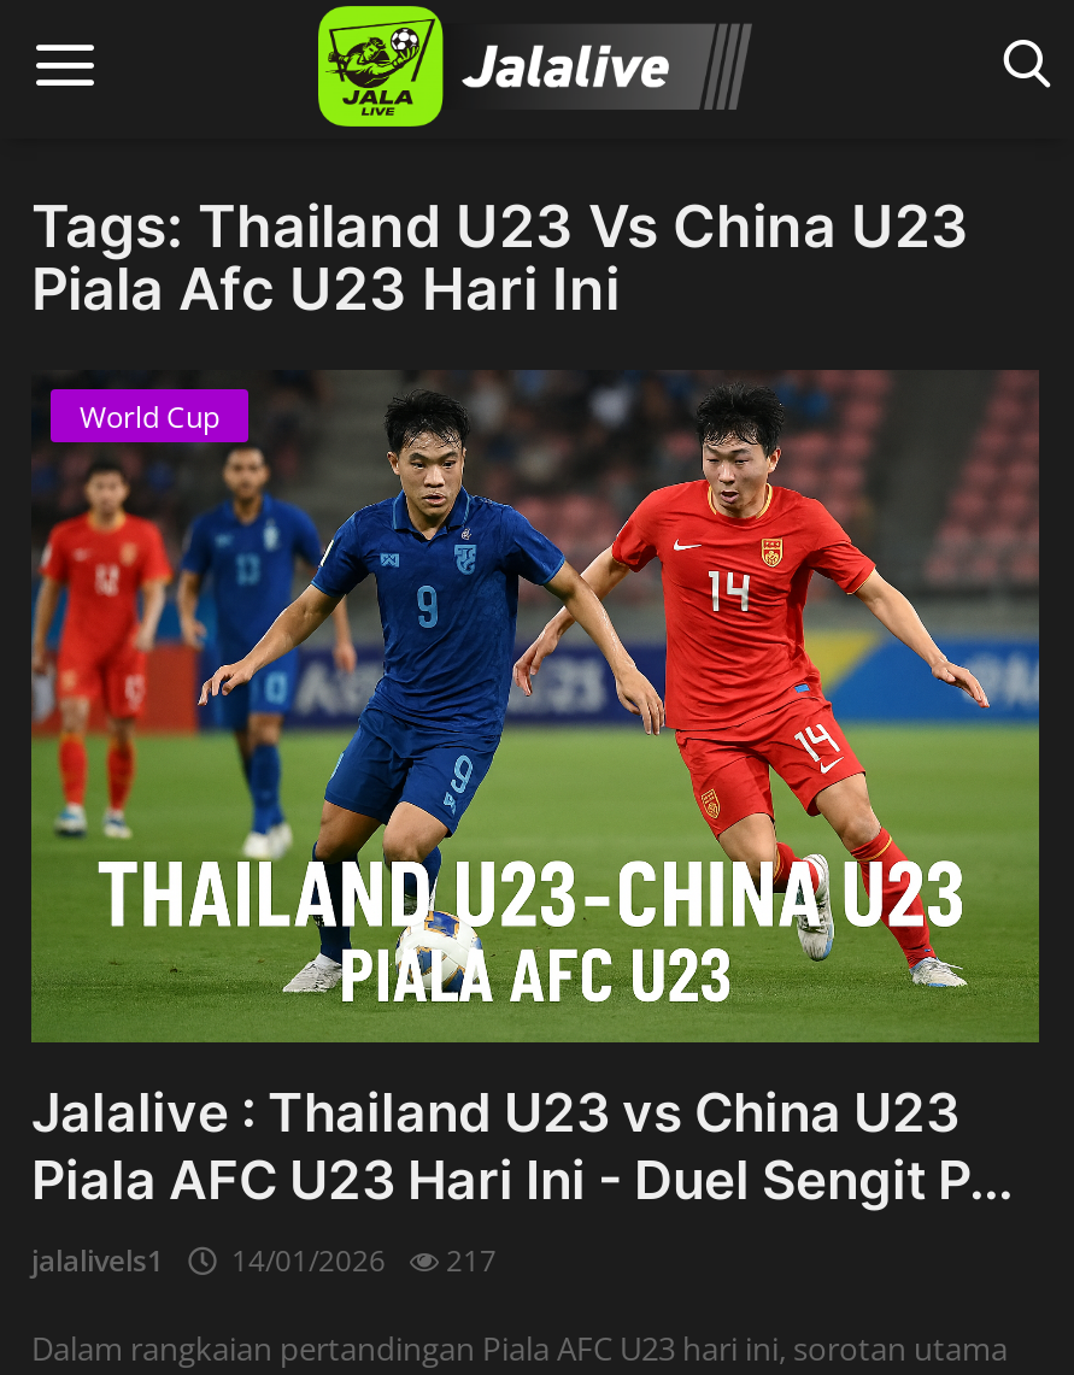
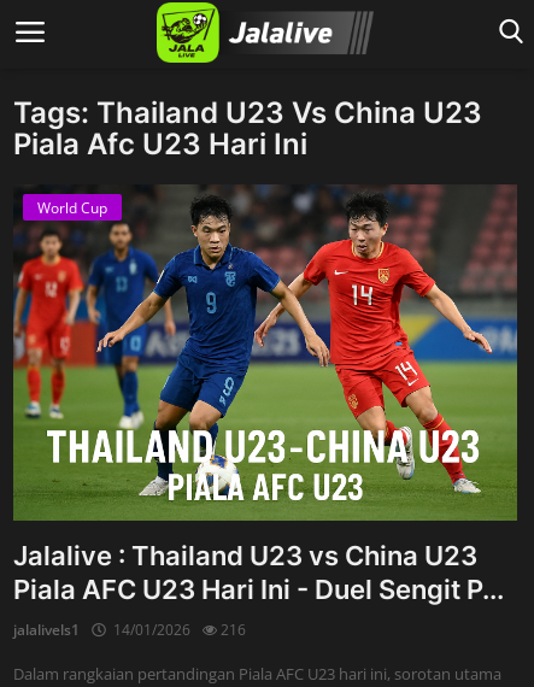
- jalalivels1 14/01/2026 217
+ jalalivels1 14/01/2026 216
